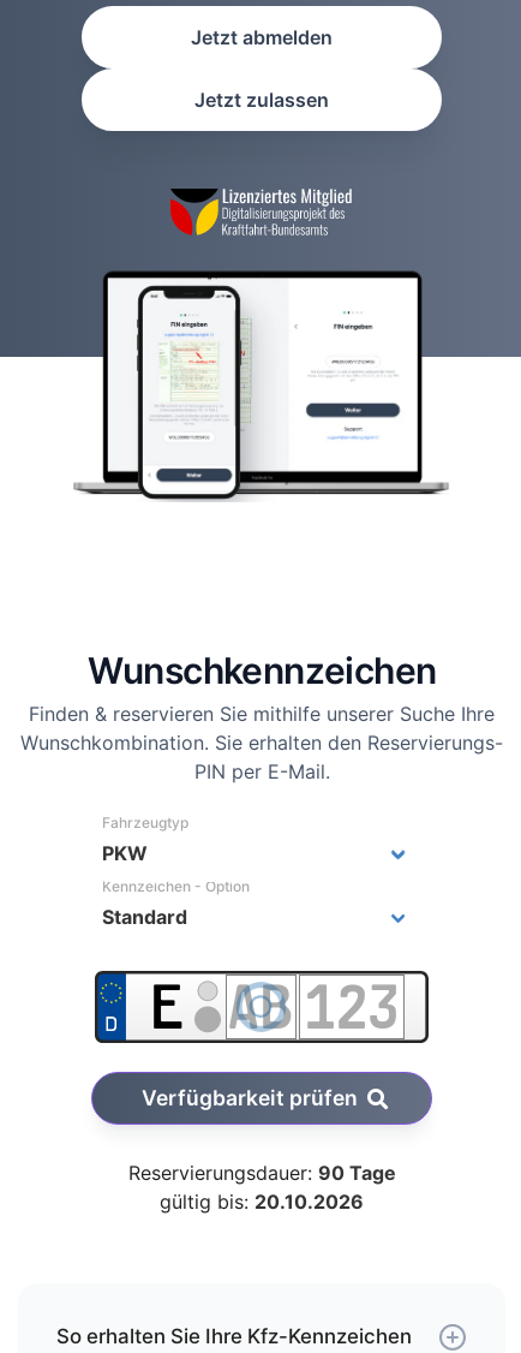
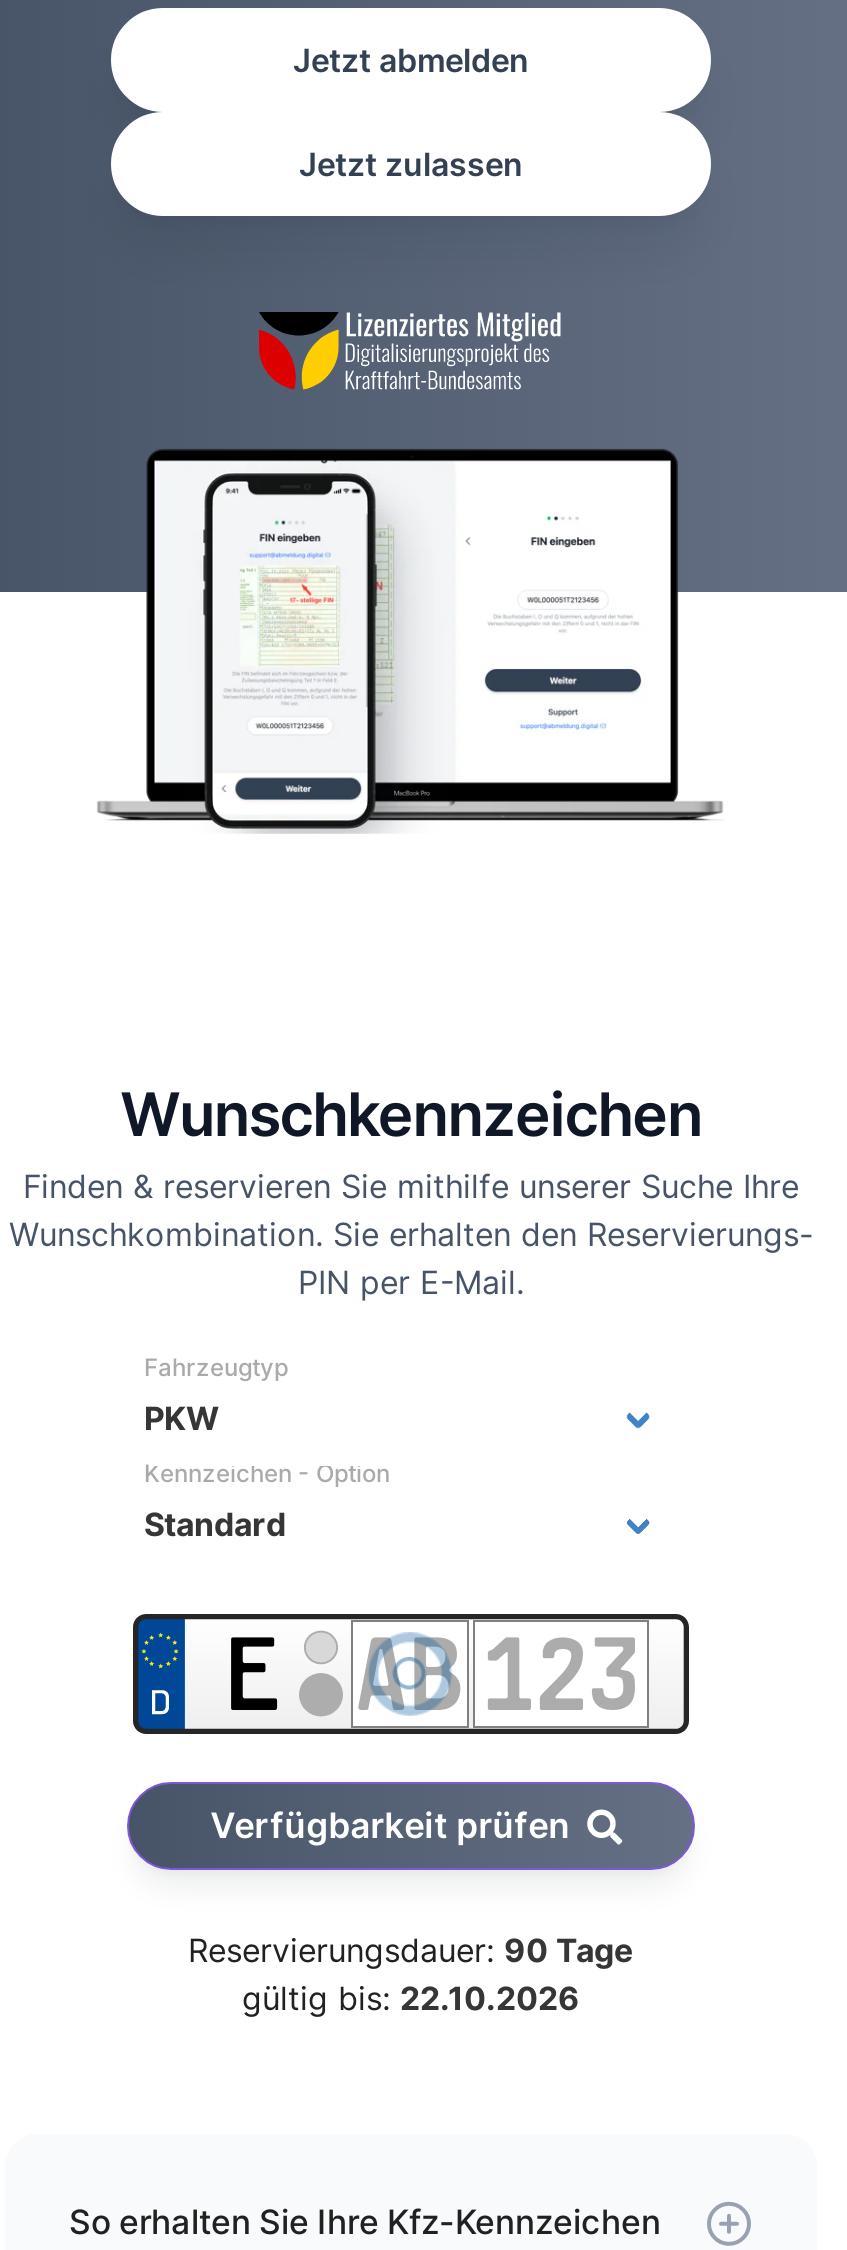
- gültig bis: 20.10.2026
+ gültig bis: 22.10.2026
